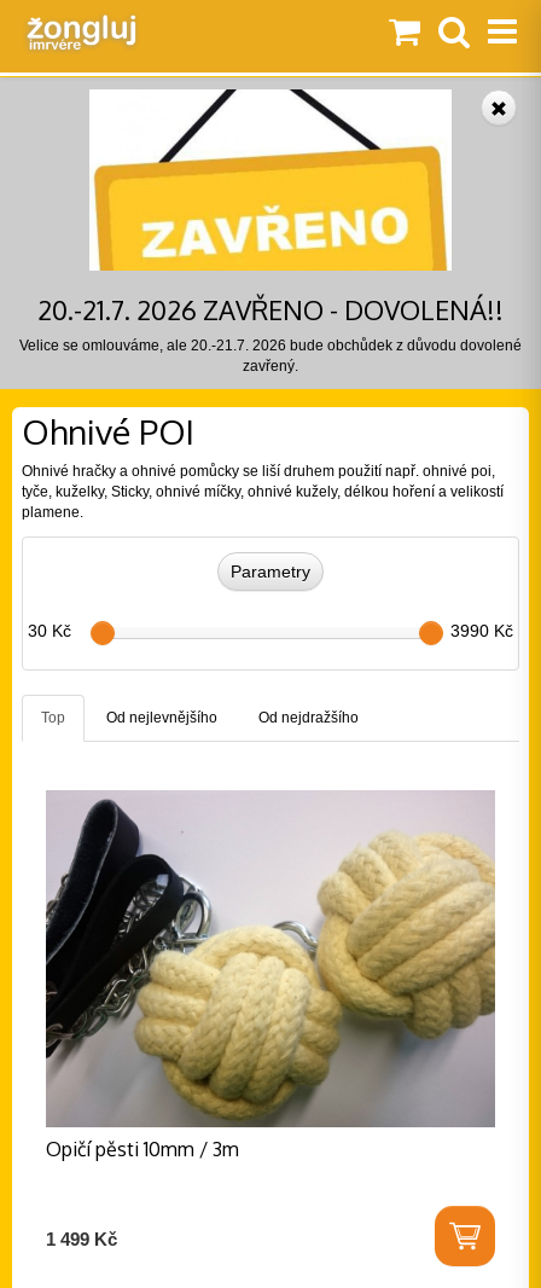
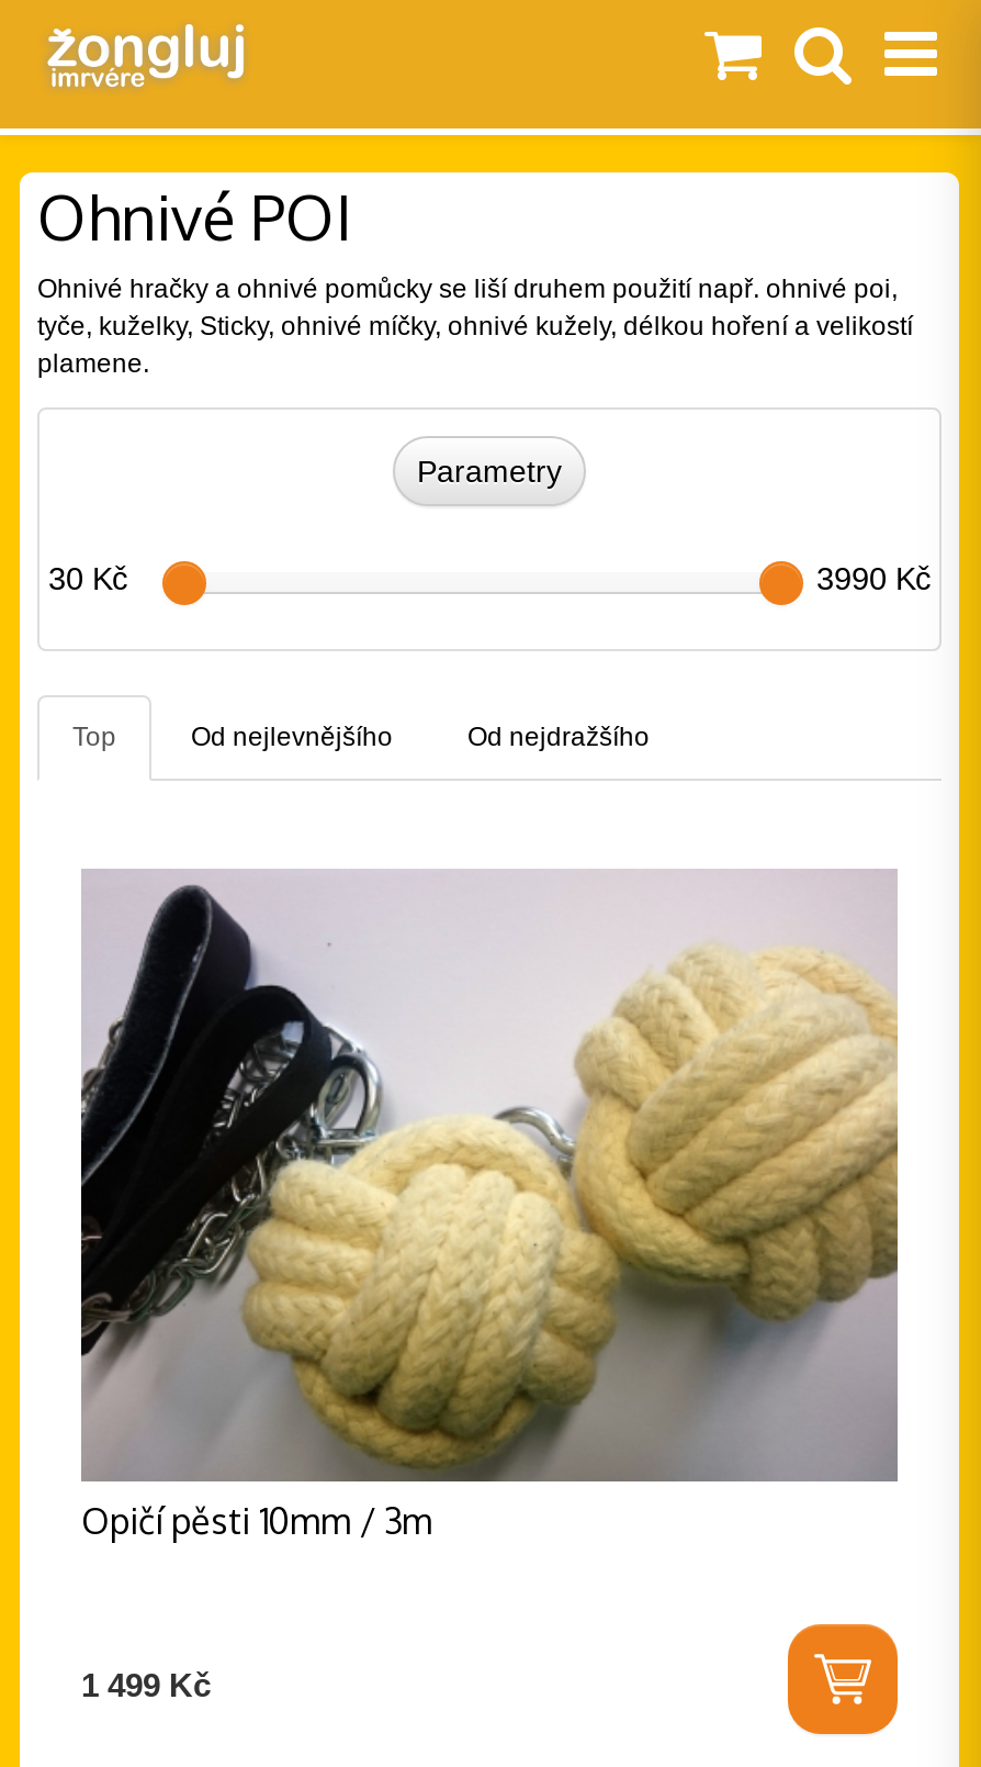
- [image]
- 20.-21.7. 2026 ZAVŘENO - DOVOLENÁ!!
- Velice se omlouváme, ale 20.-21.7. 2026 bude obchůdek z důvodu dovolené
- zavřený.
